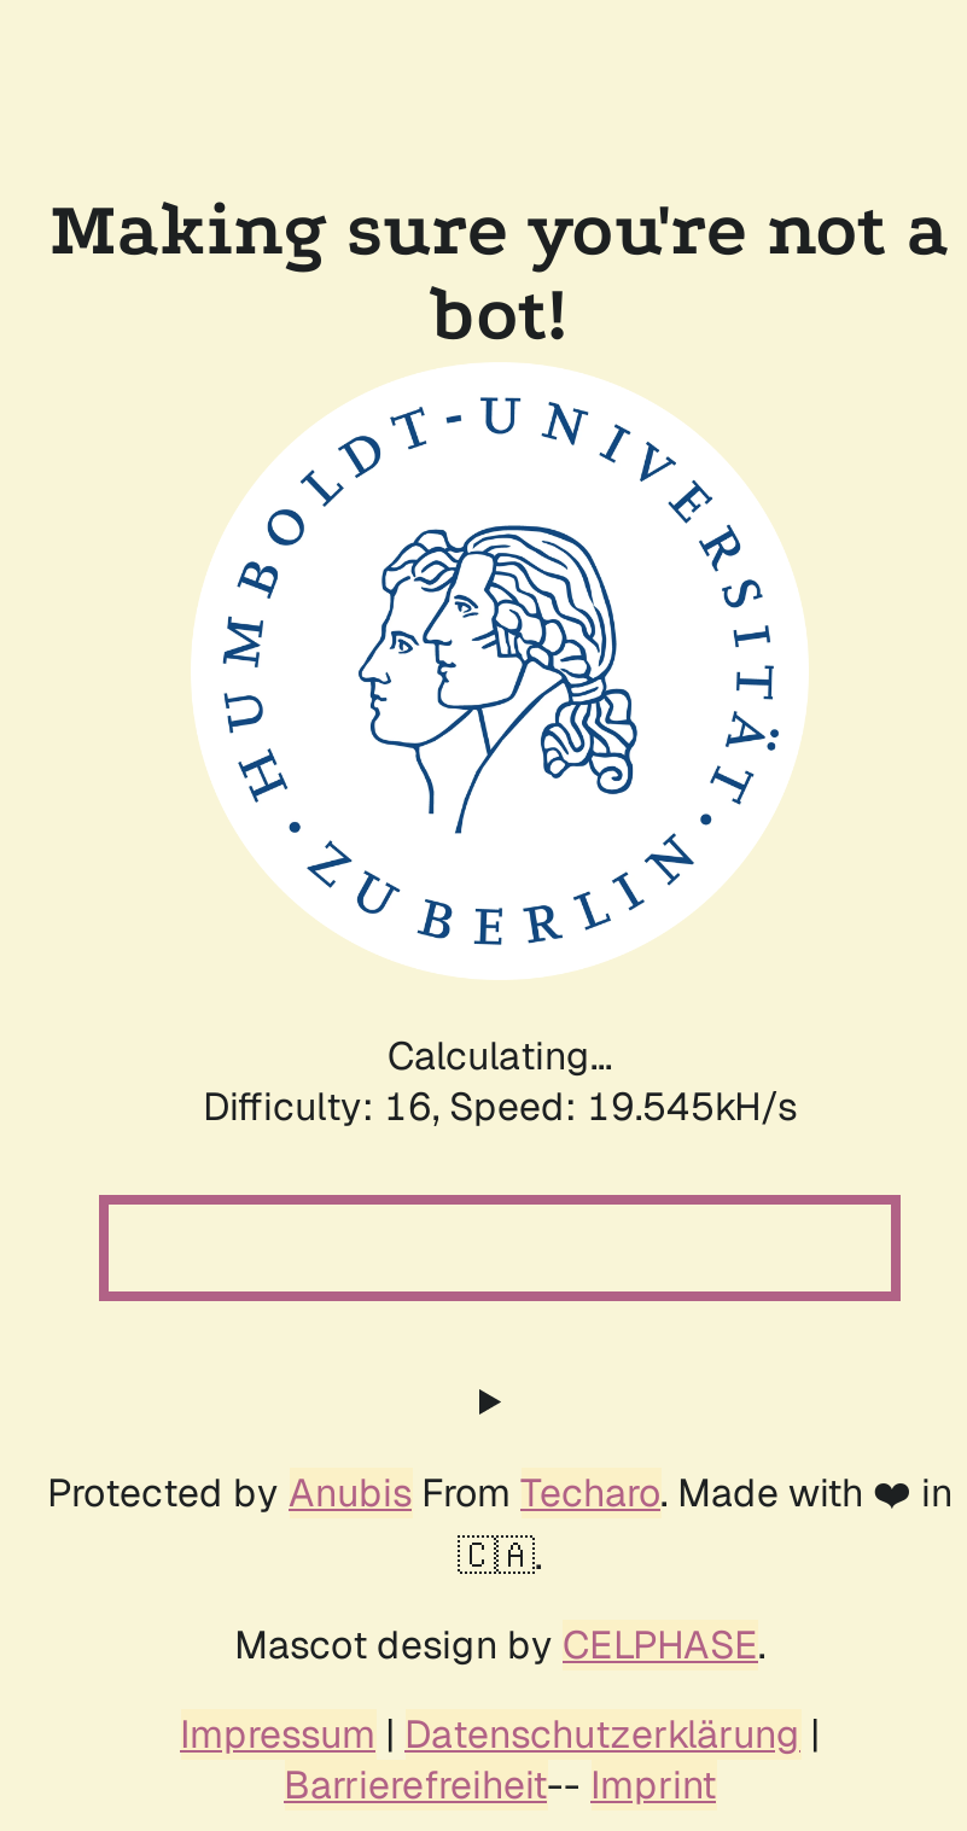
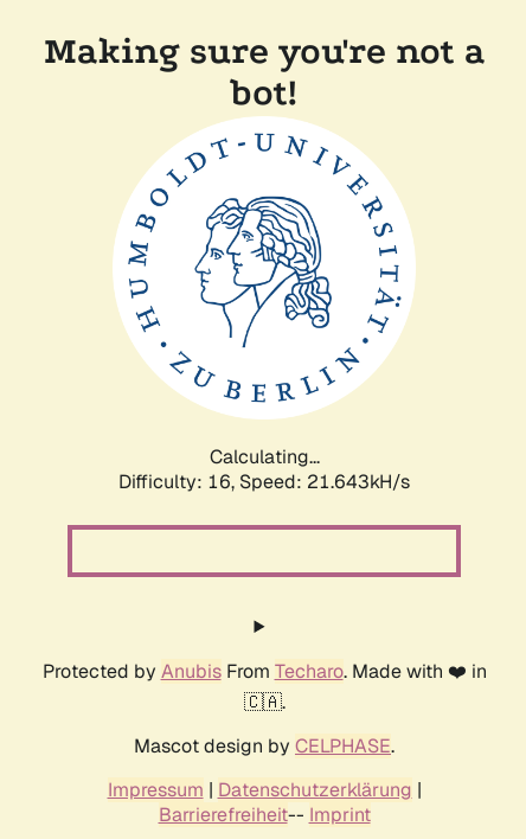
- Difficulty: 16, Speed: 19.545kH/s
+ Difficulty: 16, Speed: 21.643kH/s
